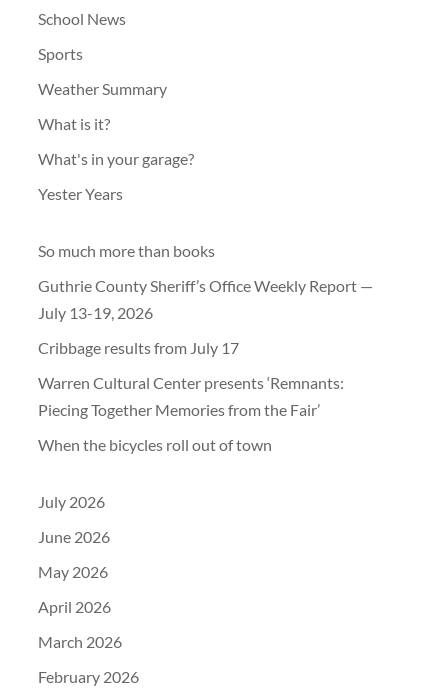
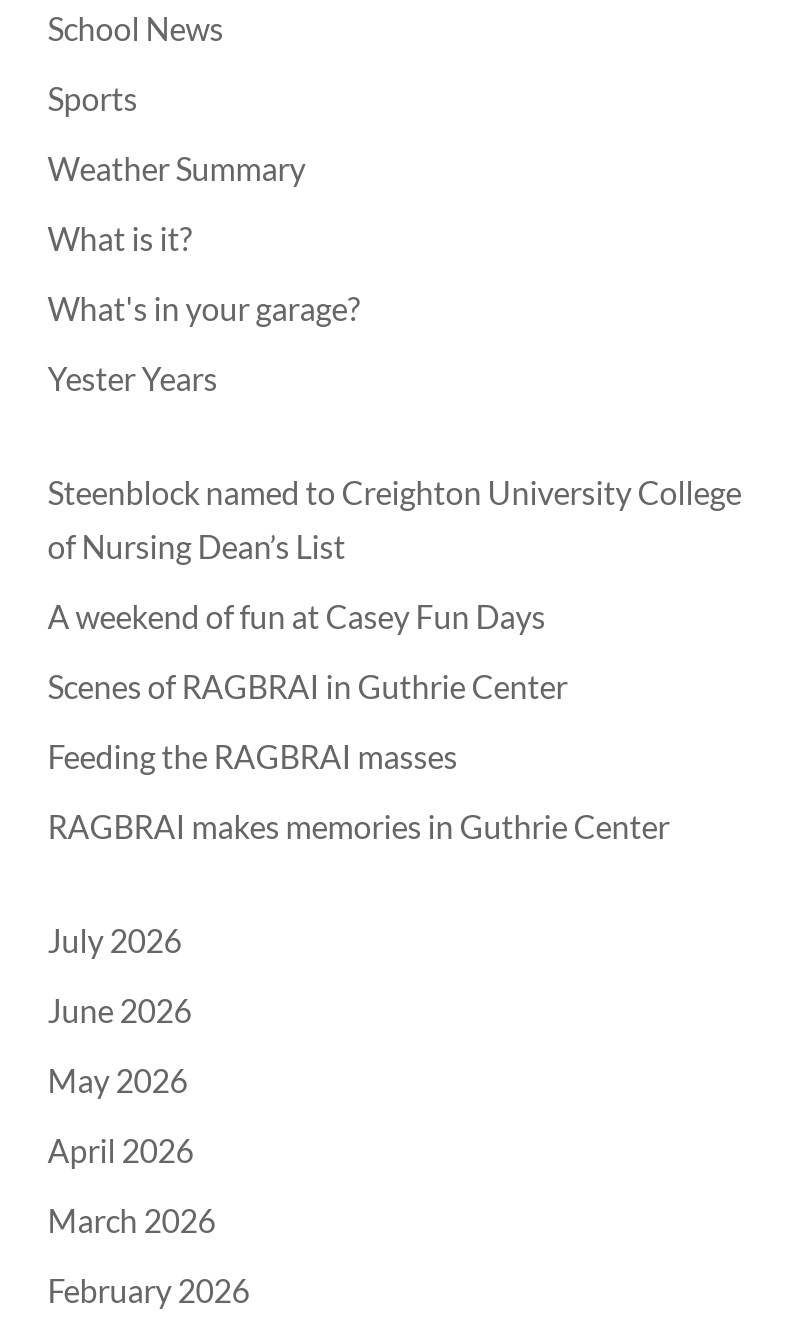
- So much more than books
+ Steenblock named to Creighton University College
+ of Nursing Dean’s List

- Guthrie County Sheriff’s Office Weekly Report —
- July 13-19, 2026
+ A weekend of fun at Casey Fun Days

- Cribbage results from July 17
+ Scenes of RAGBRAI in Guthrie Center

- Warren Cultural Center presents ‘Remnants:
- Piecing Together Memories from the Fair’
+ Feeding the RAGBRAI masses

- When the bicycles roll out of town
+ RAGBRAI makes memories in Guthrie Center
